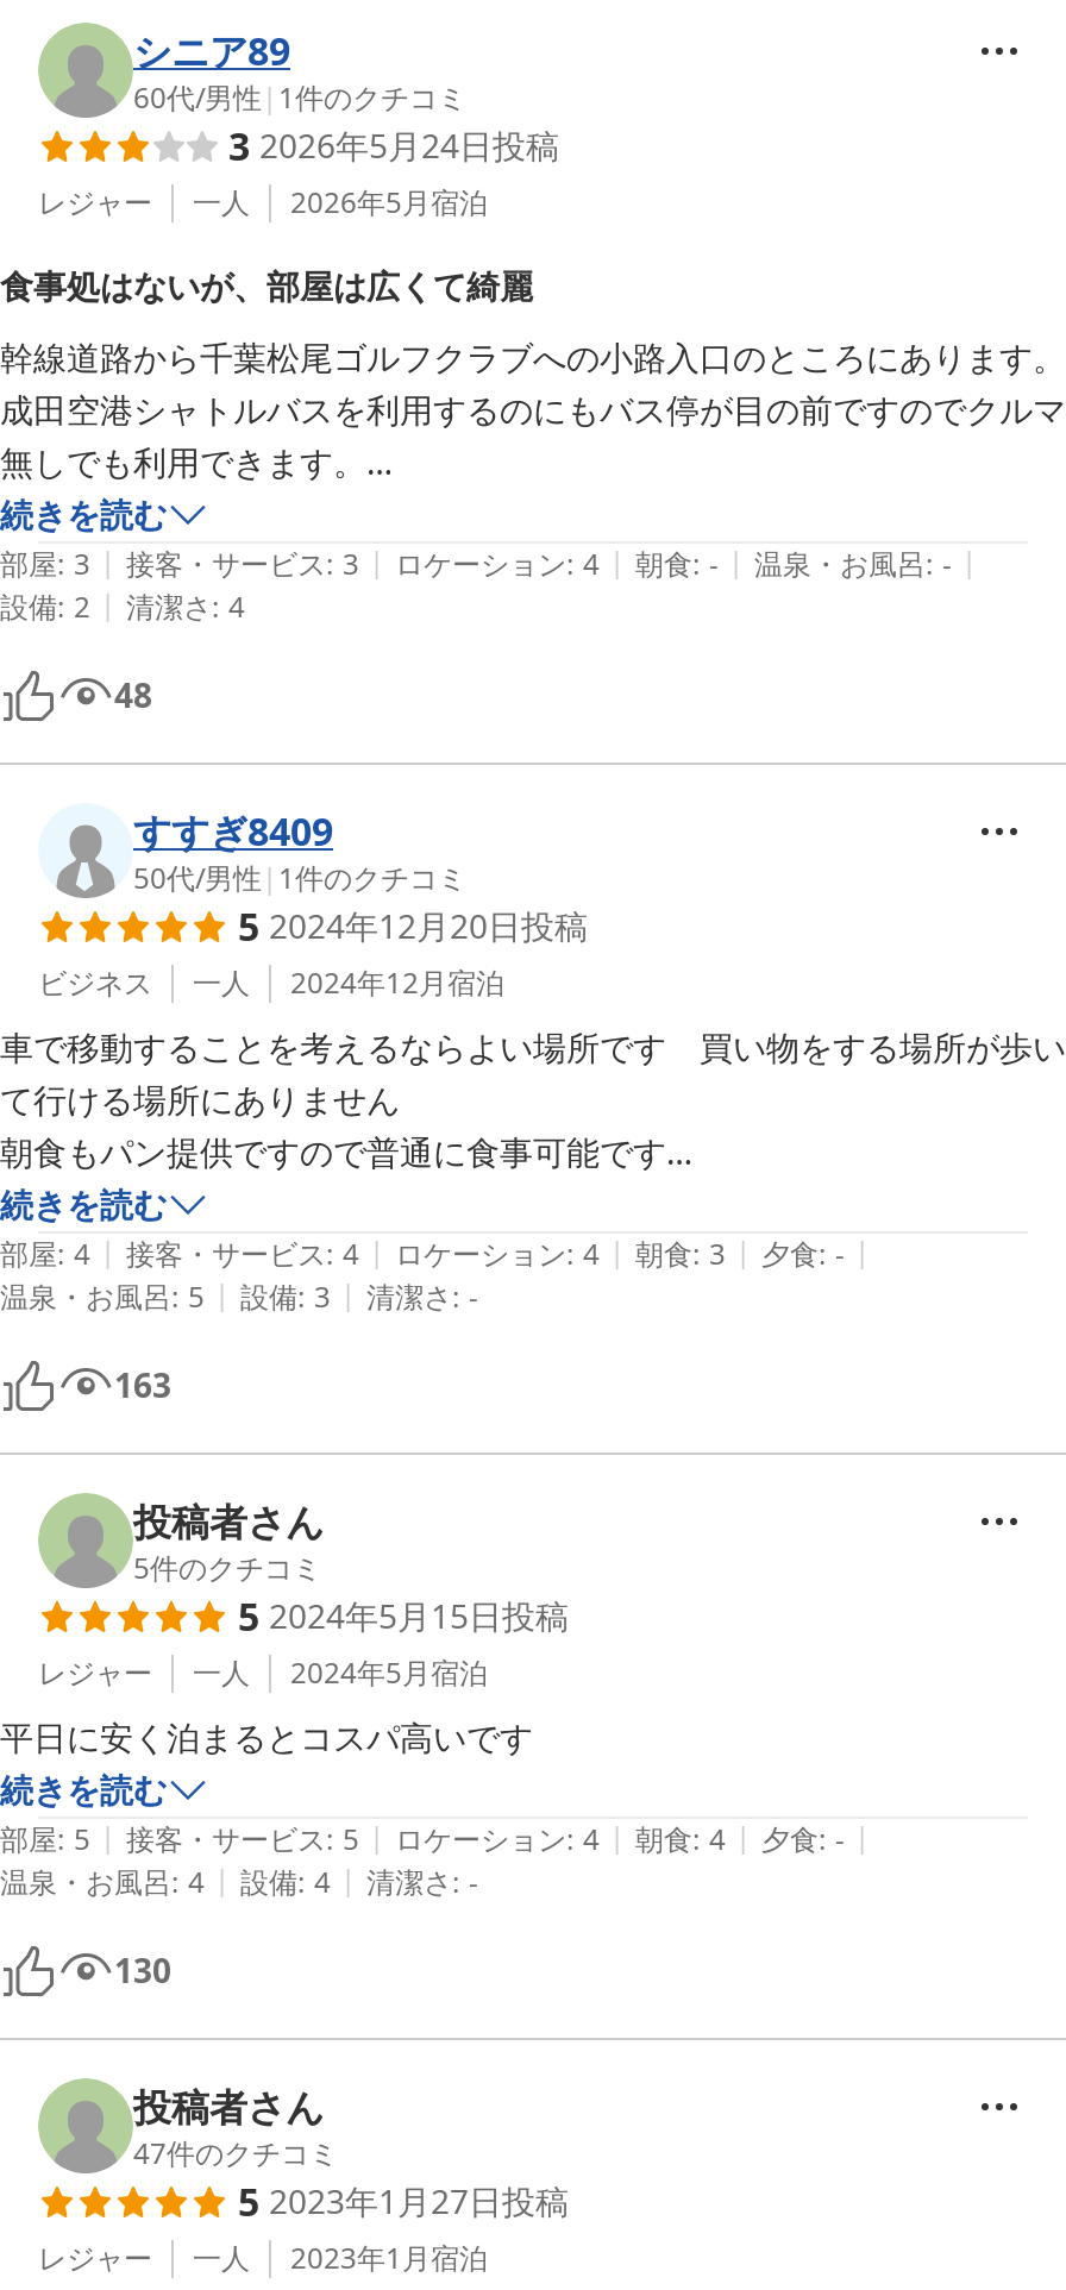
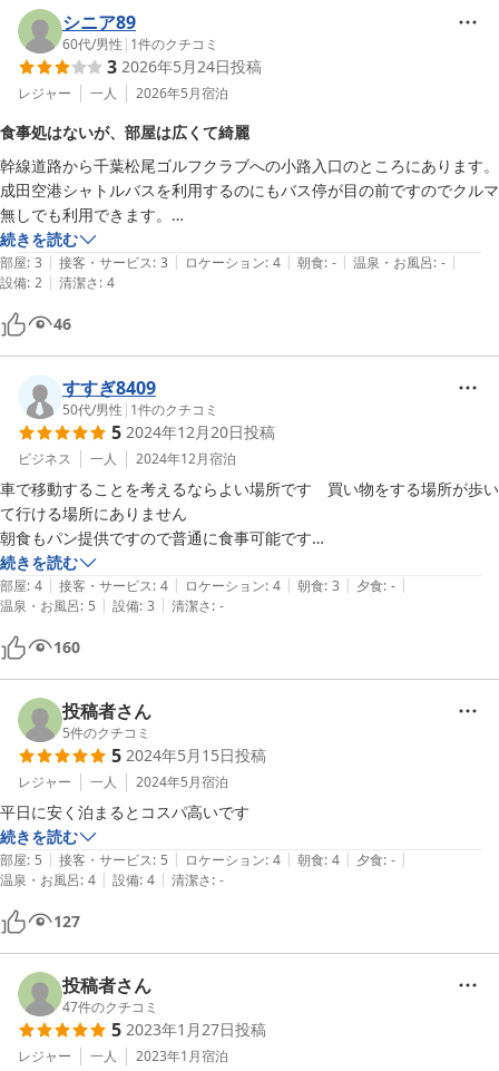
- 48
+ 46

- 163
+ 160

- 130
+ 127
